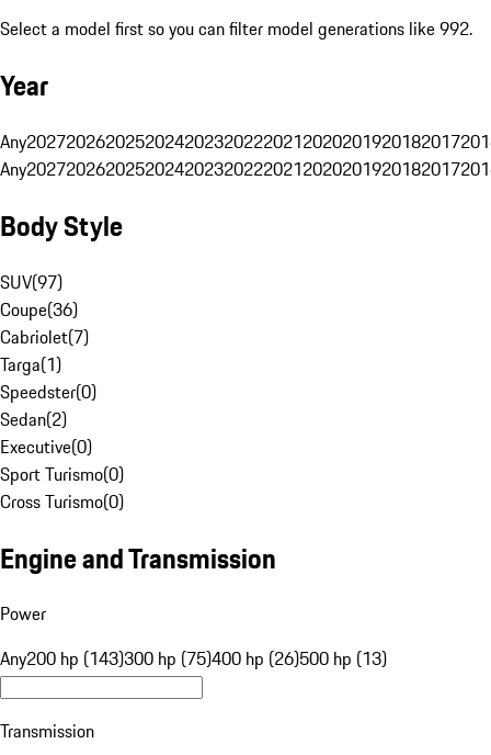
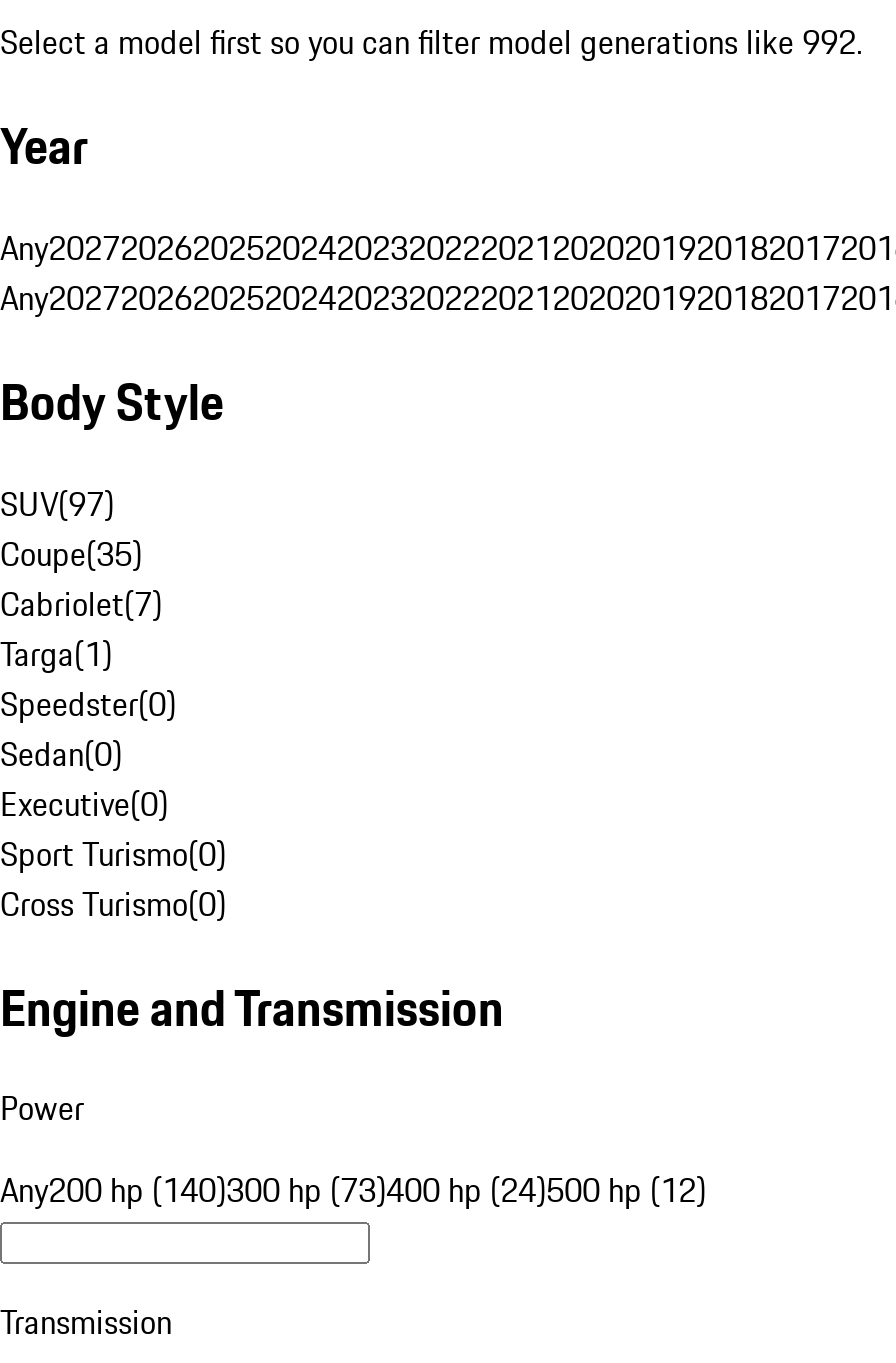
- Coupe(36)
+ Coupe(35)

- Sedan(2)
+ Sedan(0)

- Any200 hp (143)300 hp (75)400 hp (26)500 hp (13)
+ Any200 hp (140)300 hp (73)400 hp (24)500 hp (12)
